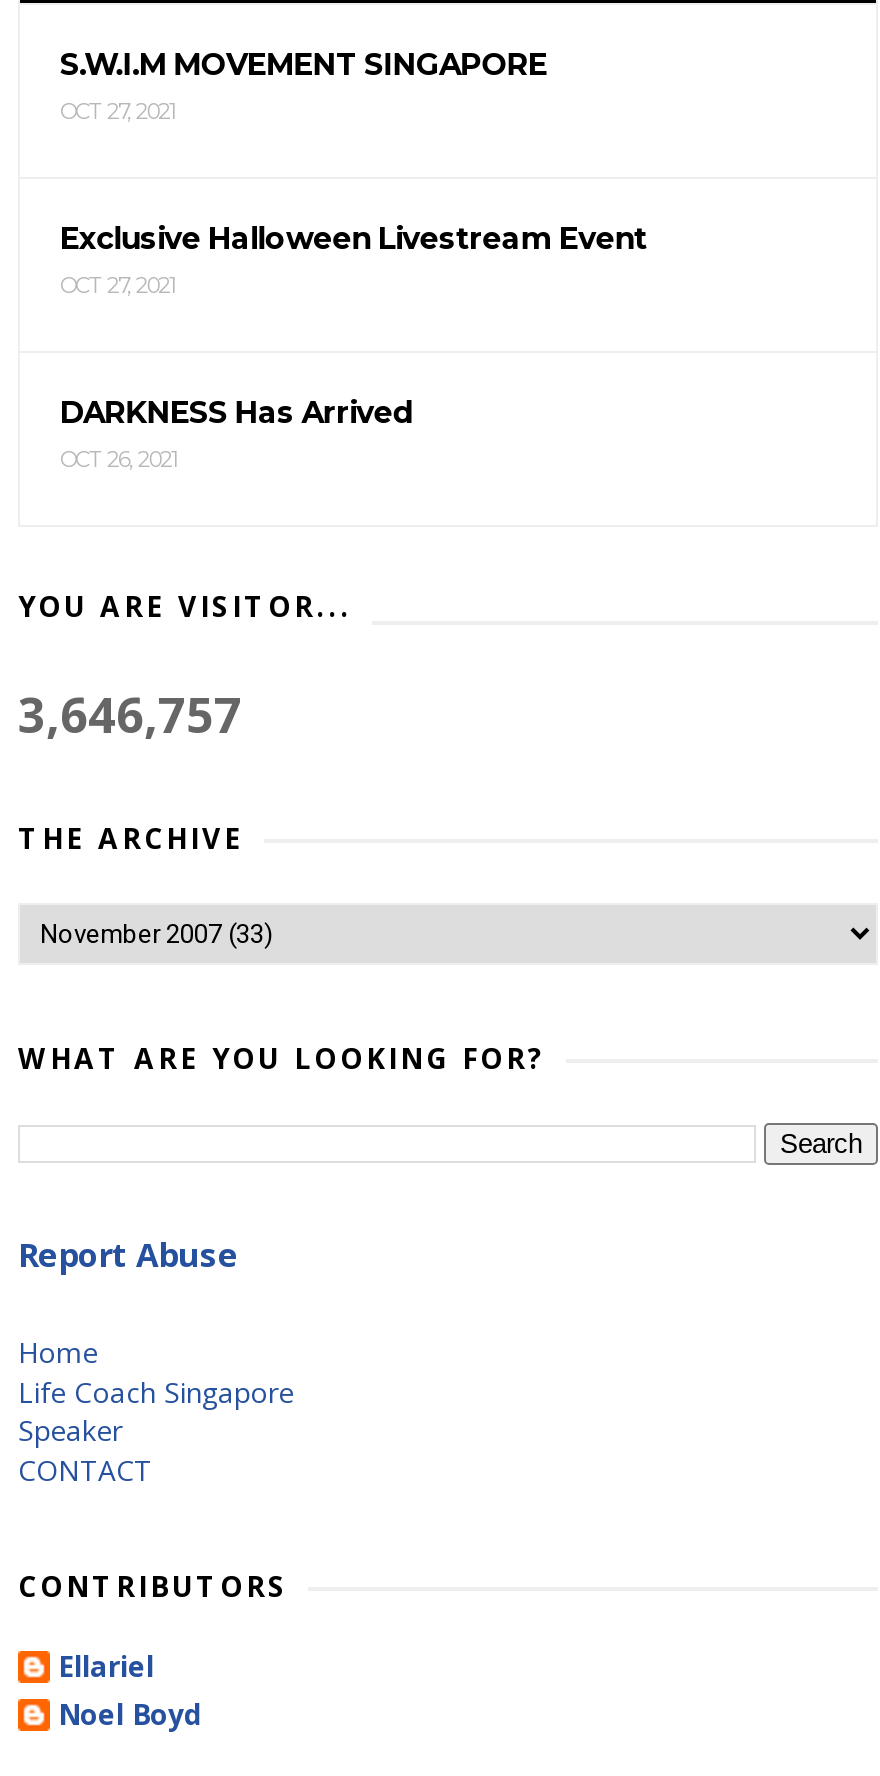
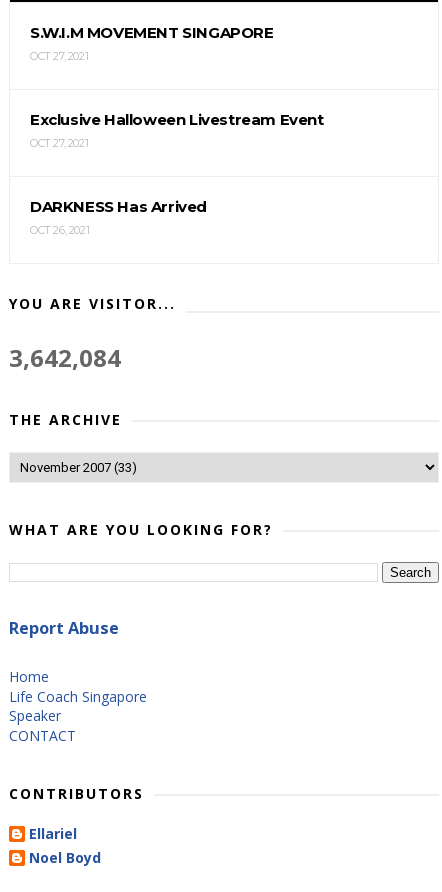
- 3,646,757
+ 3,642,084
